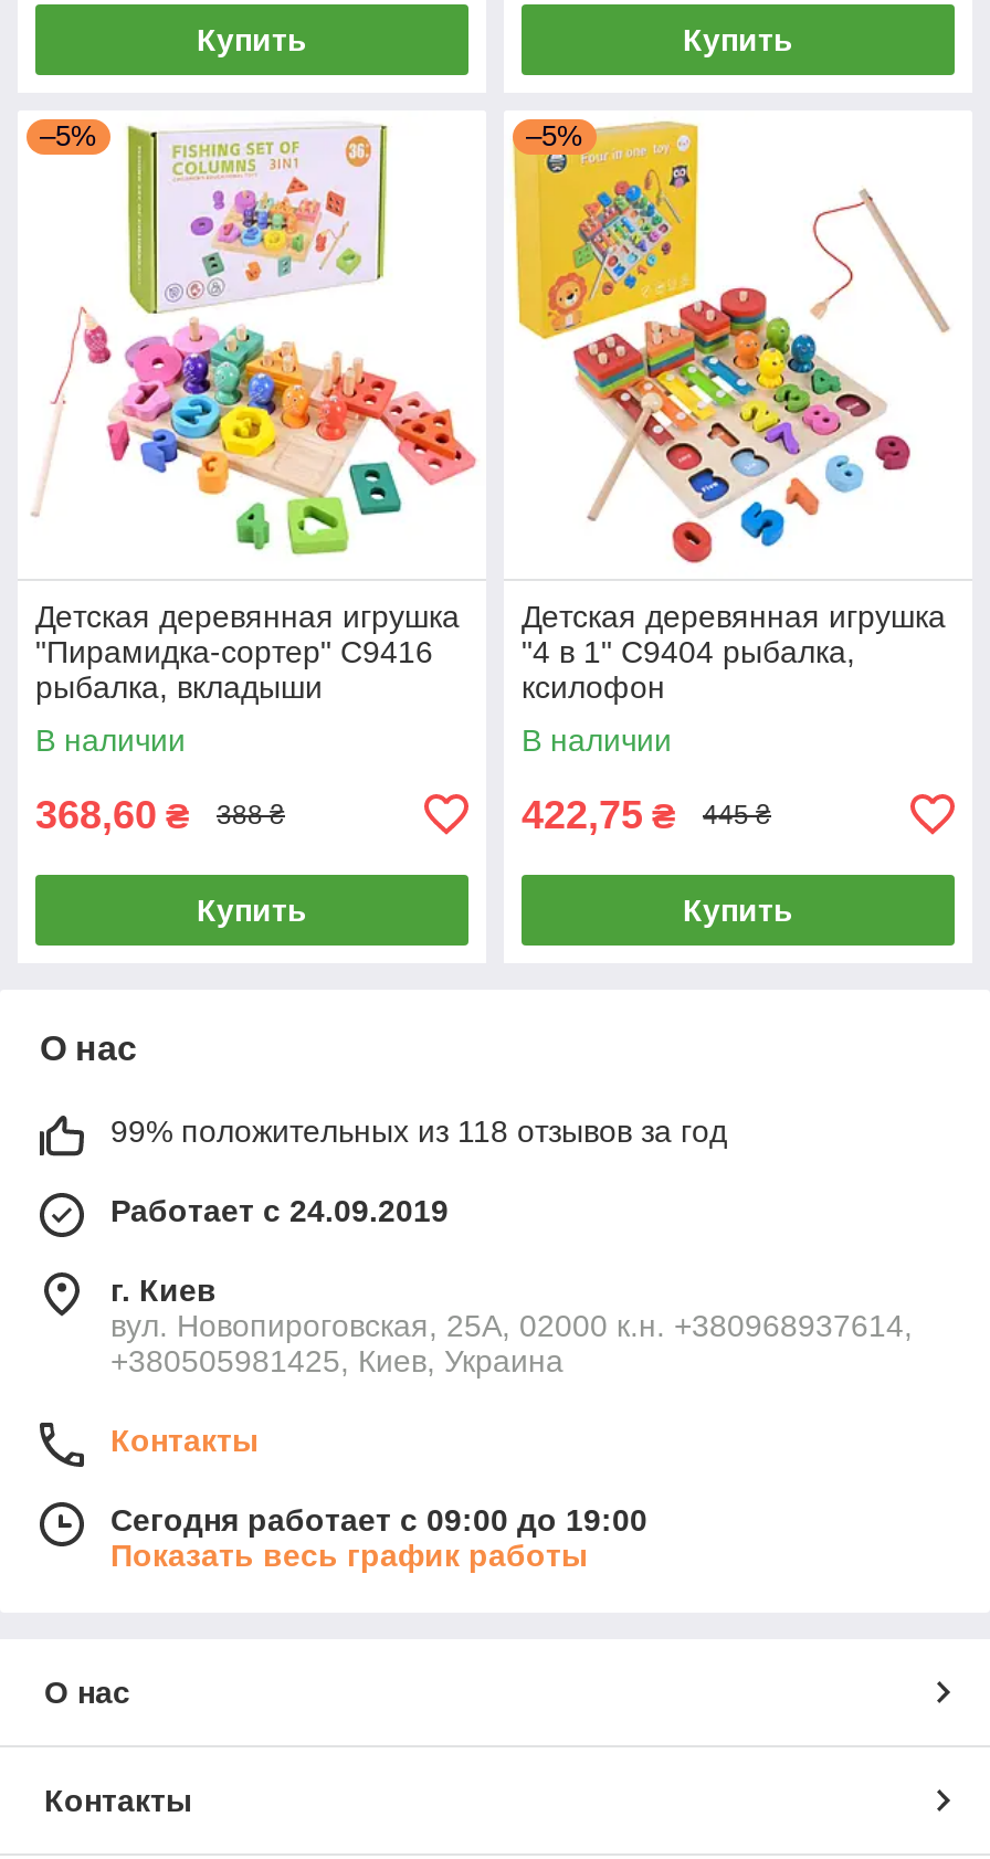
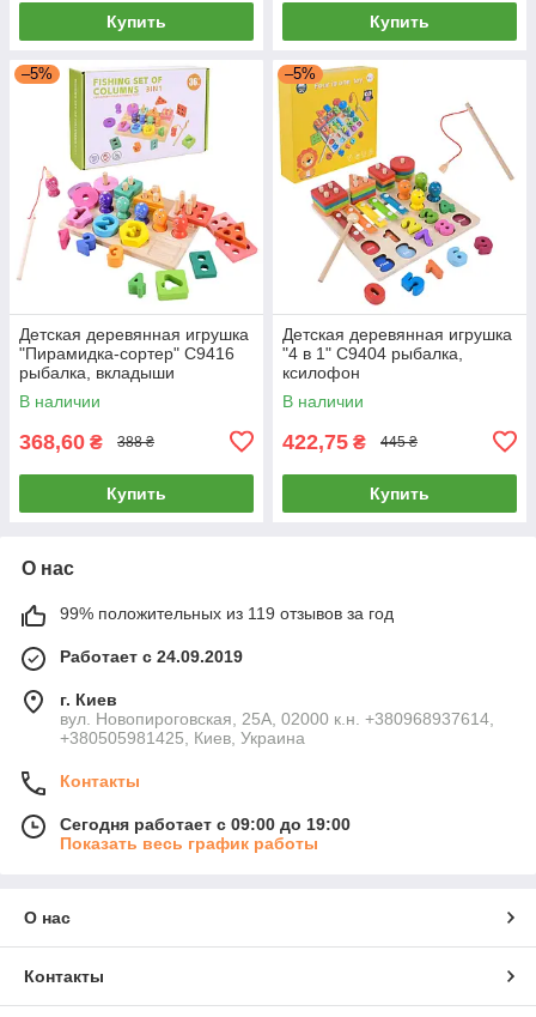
- 99% положительных из 118 отзывов за год
+ 99% положительных из 119 отзывов за год
